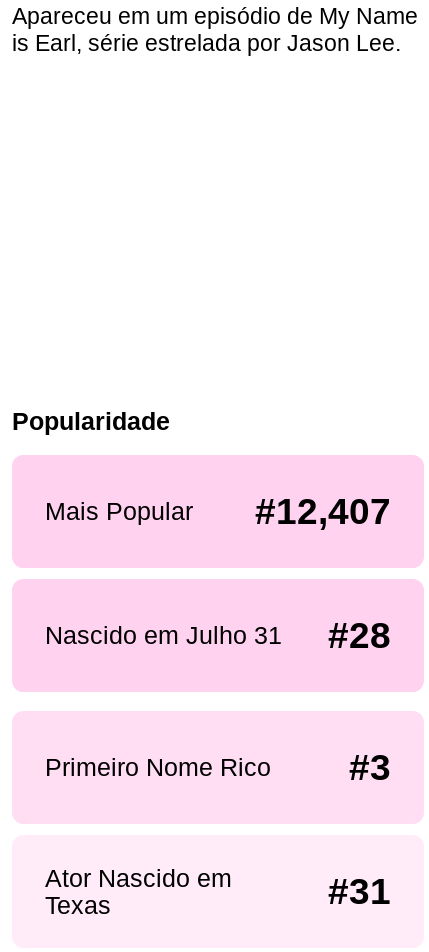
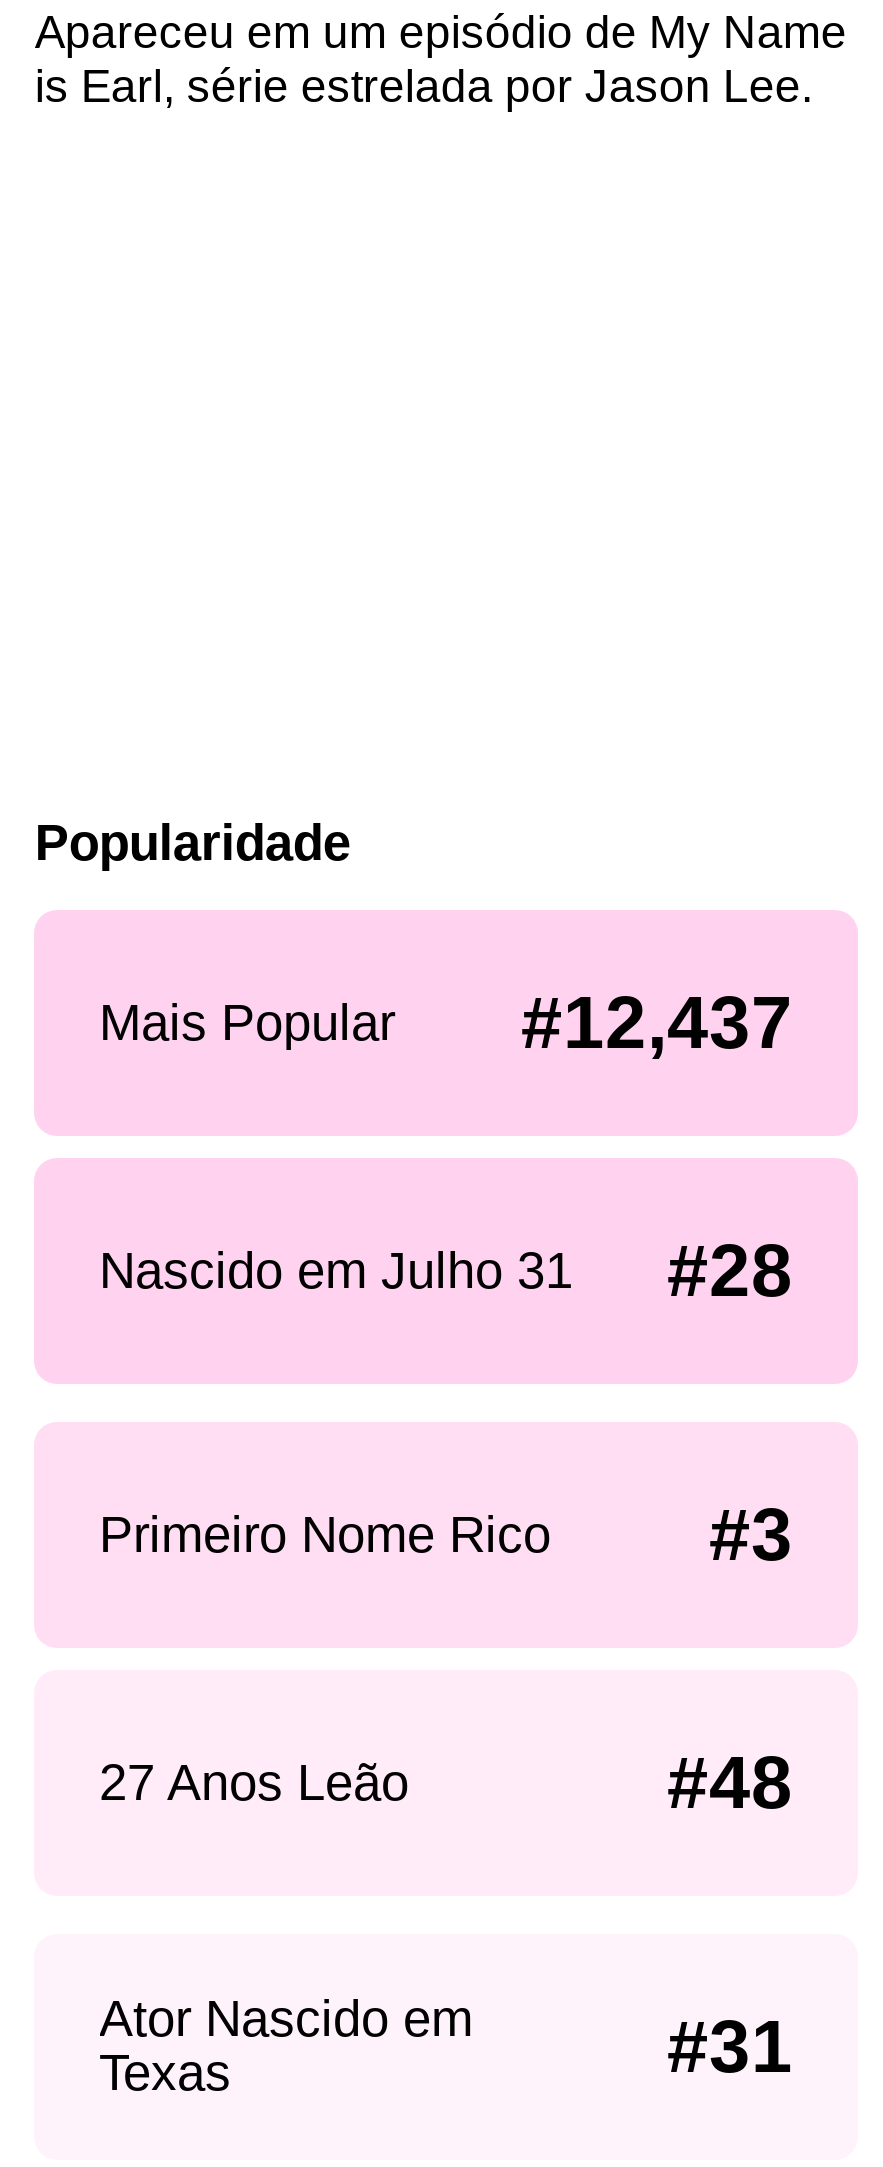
- #12,407
+ #12,437

+ 27 Anos Leão
+ #48
